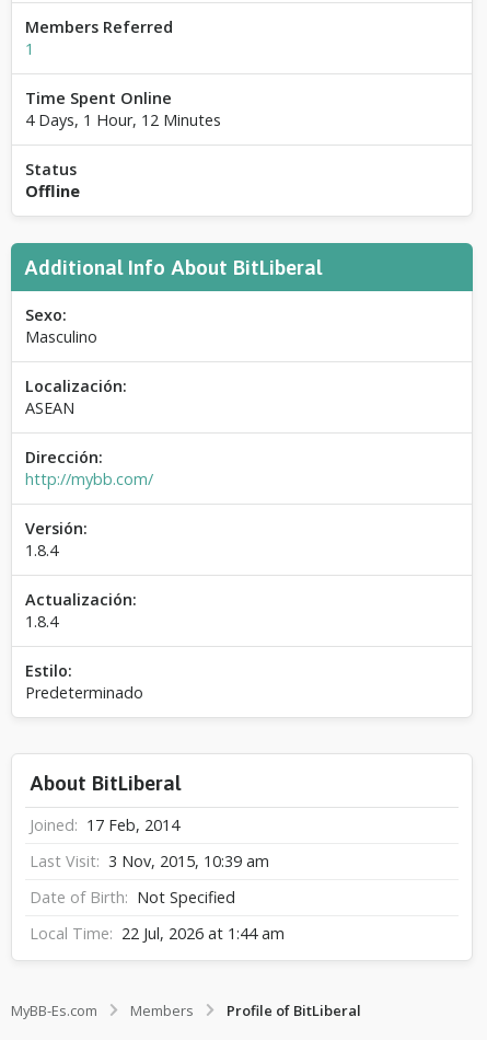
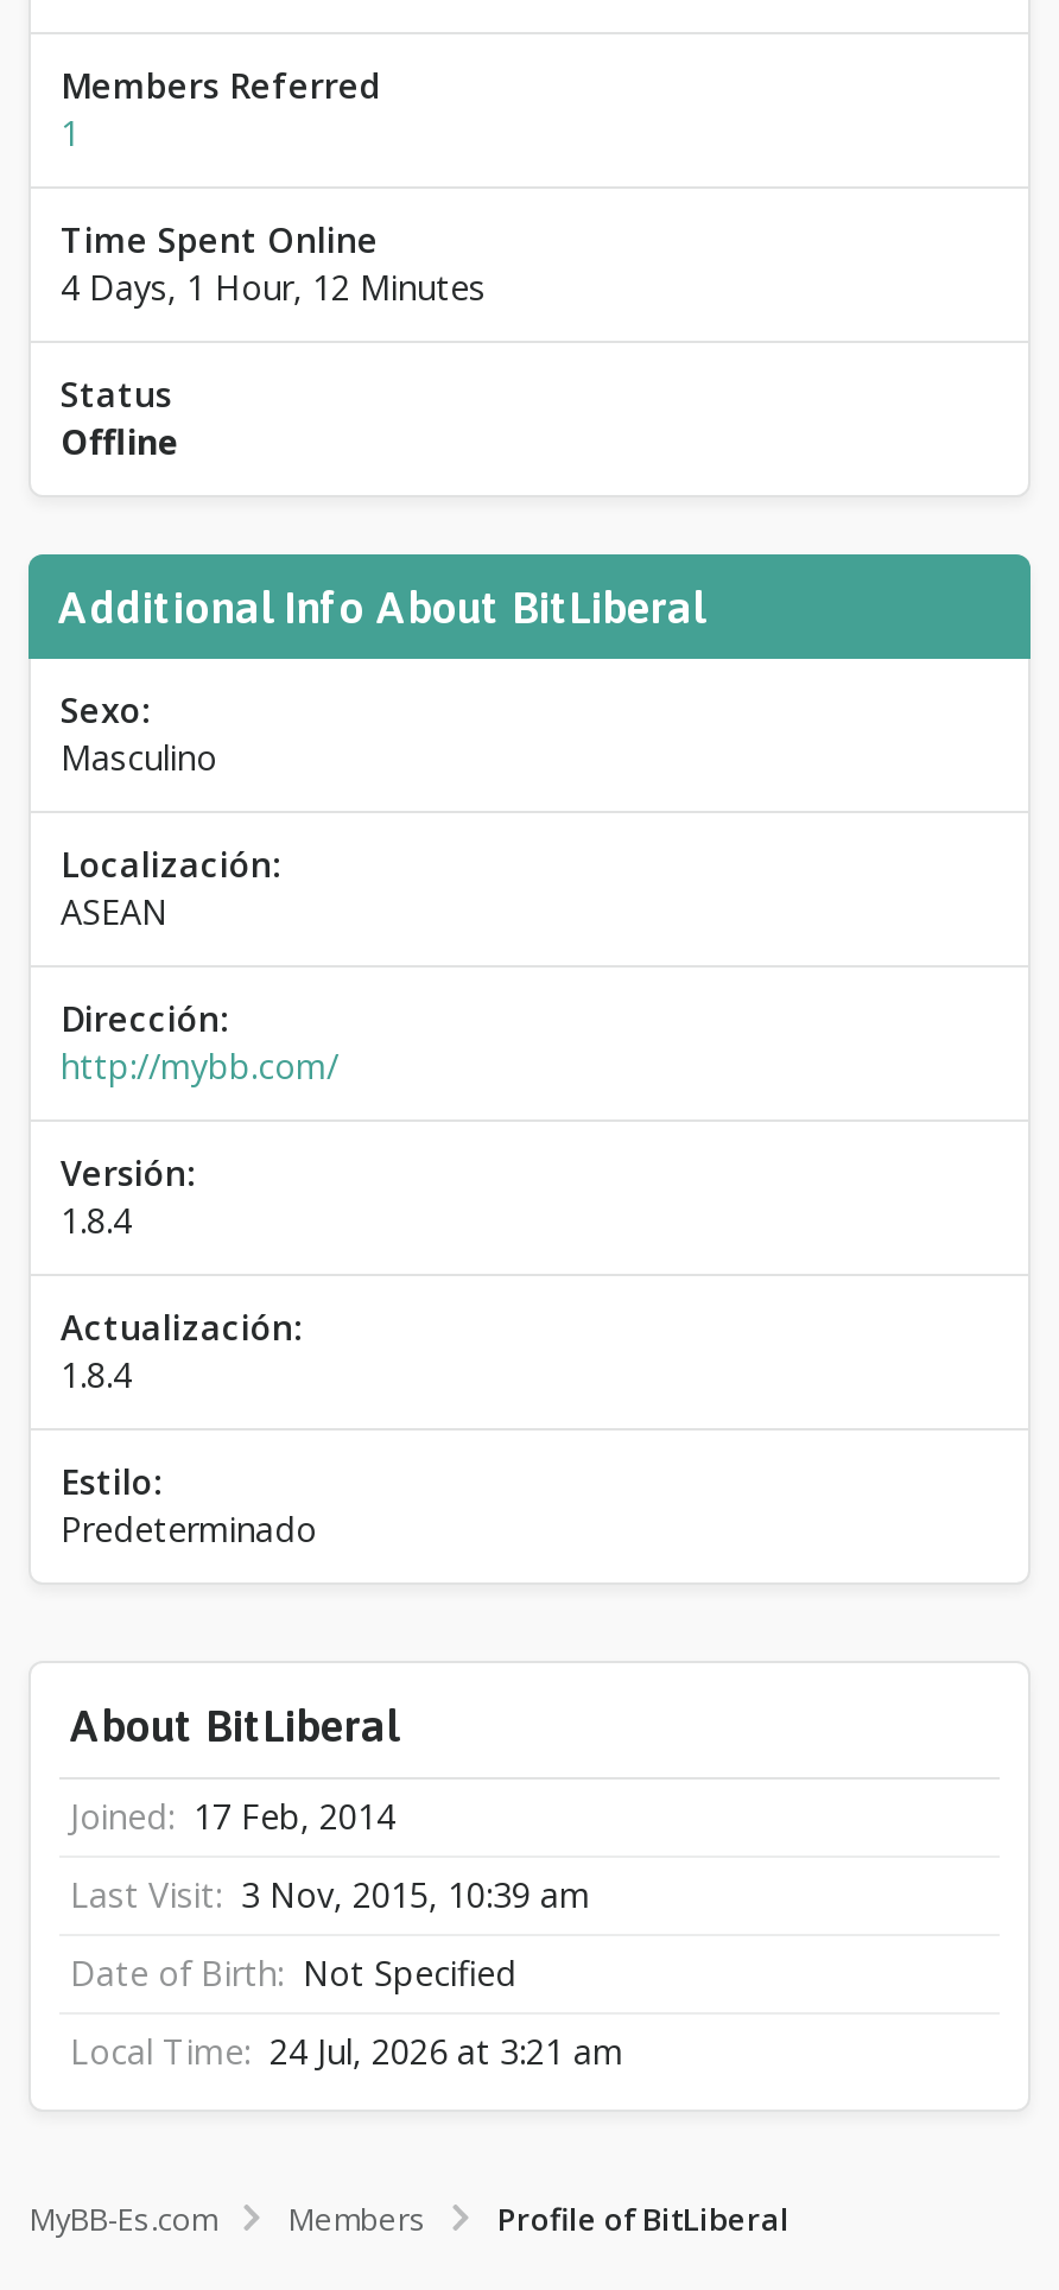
- Local Time 22 Jul, 2026 at 1:44 am
+ Local Time 24 Jul, 2026 at 3:21 am
